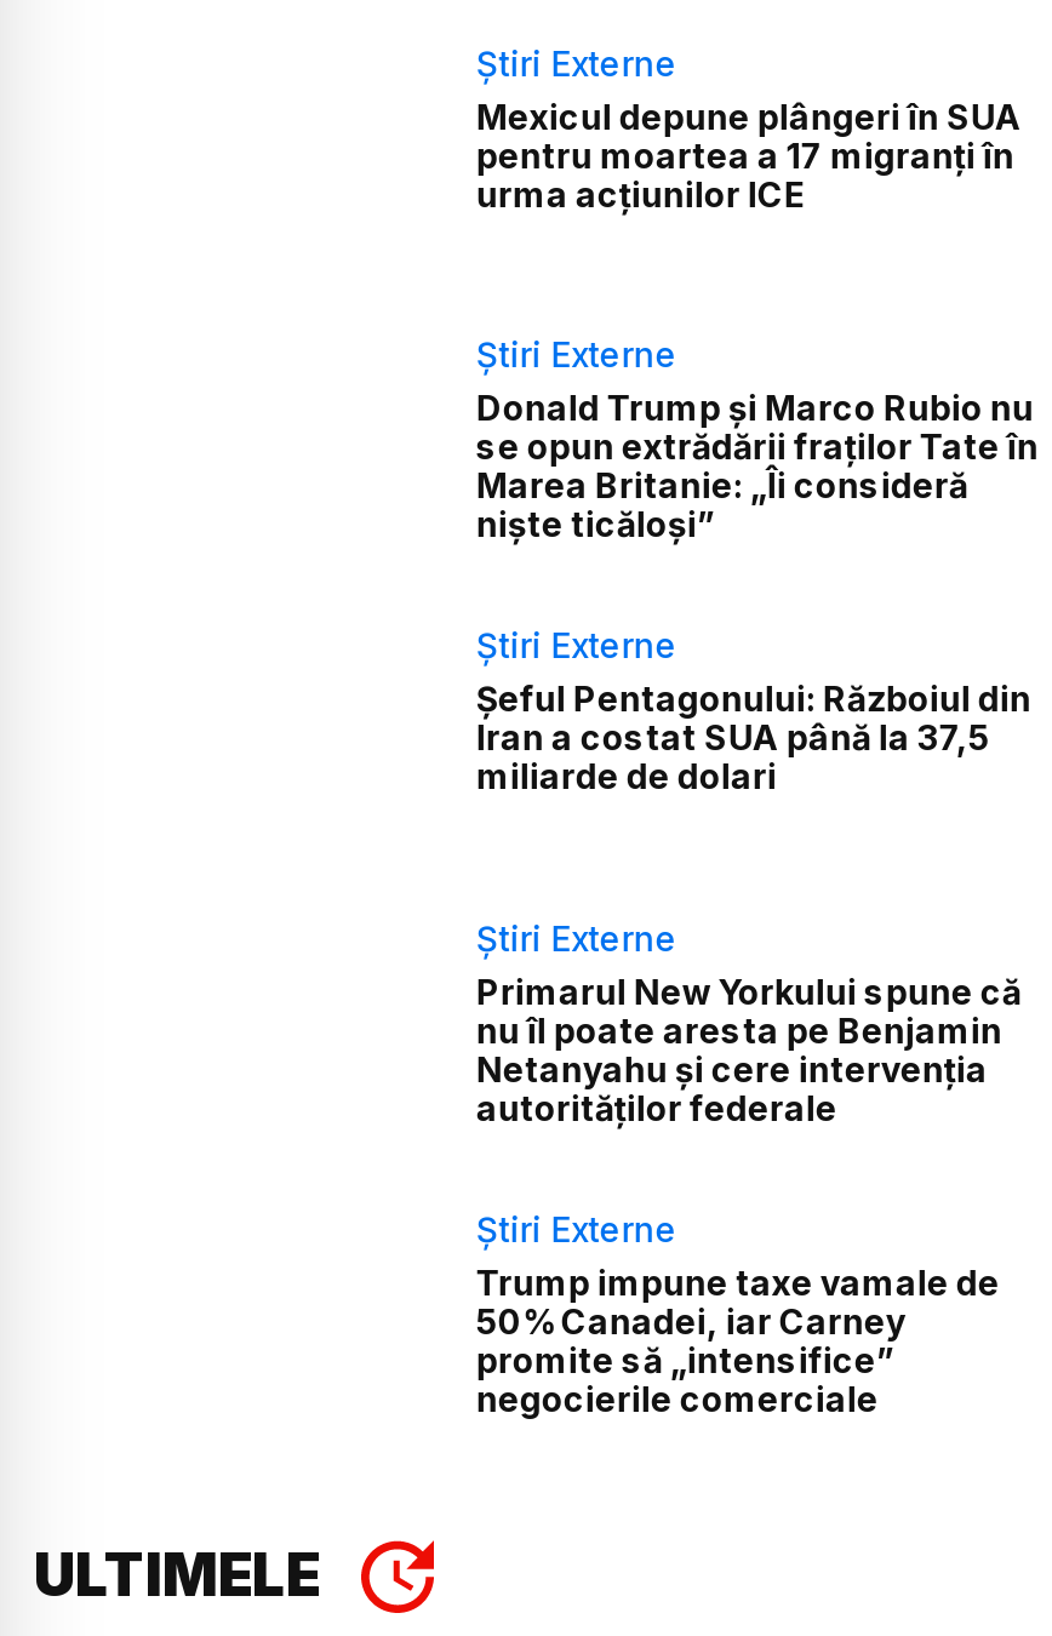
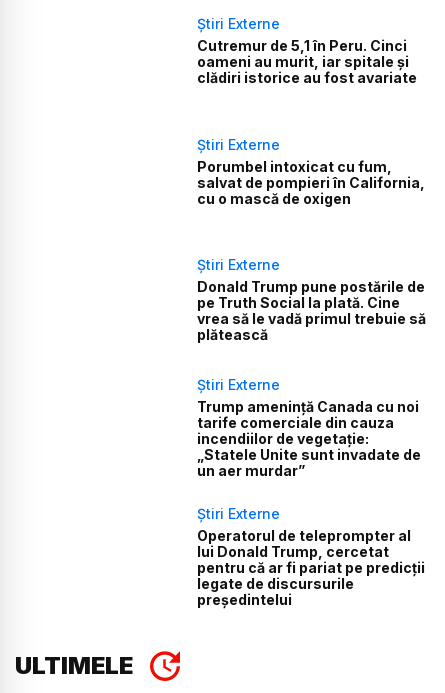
- Mexicul depune plângeri în SUA
- pentru moartea a 17 migranți în
- urma acțiunilor ICE
+ Cutremur de 5,1 în Peru. Cinci
+ oameni au murit, iar spitale și
+ clădiri istorice au fost avariate

- Donald Trump și Marco Rubio nu
- se opun extrădării fraților Tate în
- Marea Britanie: „Îi consideră
- niște ticăloși”
+ Porumbel intoxicat cu fum,
+ salvat de pompieri în California,
+ cu o mască de oxigen

- Șeful Pentagonului: Războiul din
- Iran a costat SUA până la 37,5
- miliarde de dolari
+ Donald Trump pune postările de
+ pe Truth Social la plată. Cine
+ vrea să le vadă primul trebuie să
+ plătească

- Primarul New Yorkului spune că
- nu îl poate aresta pe Benjamin
- Netanyahu și cere intervenția
- autorităților federale
+ Trump amenință Canada cu noi
+ tarife comerciale din cauza
+ incendiilor de vegetație:
+ „Statele Unite sunt invadate de
+ un aer murdar”

- Trump impune taxe vamale de
- 50% Canadei, iar Carney
- promite să „intensifice”
- negocierile comerciale
+ Operatorul de teleprompter al
+ lui Donald Trump, cercetat
+ pentru că ar fi pariat pe predicții
+ legate de discursurile
+ președintelui
